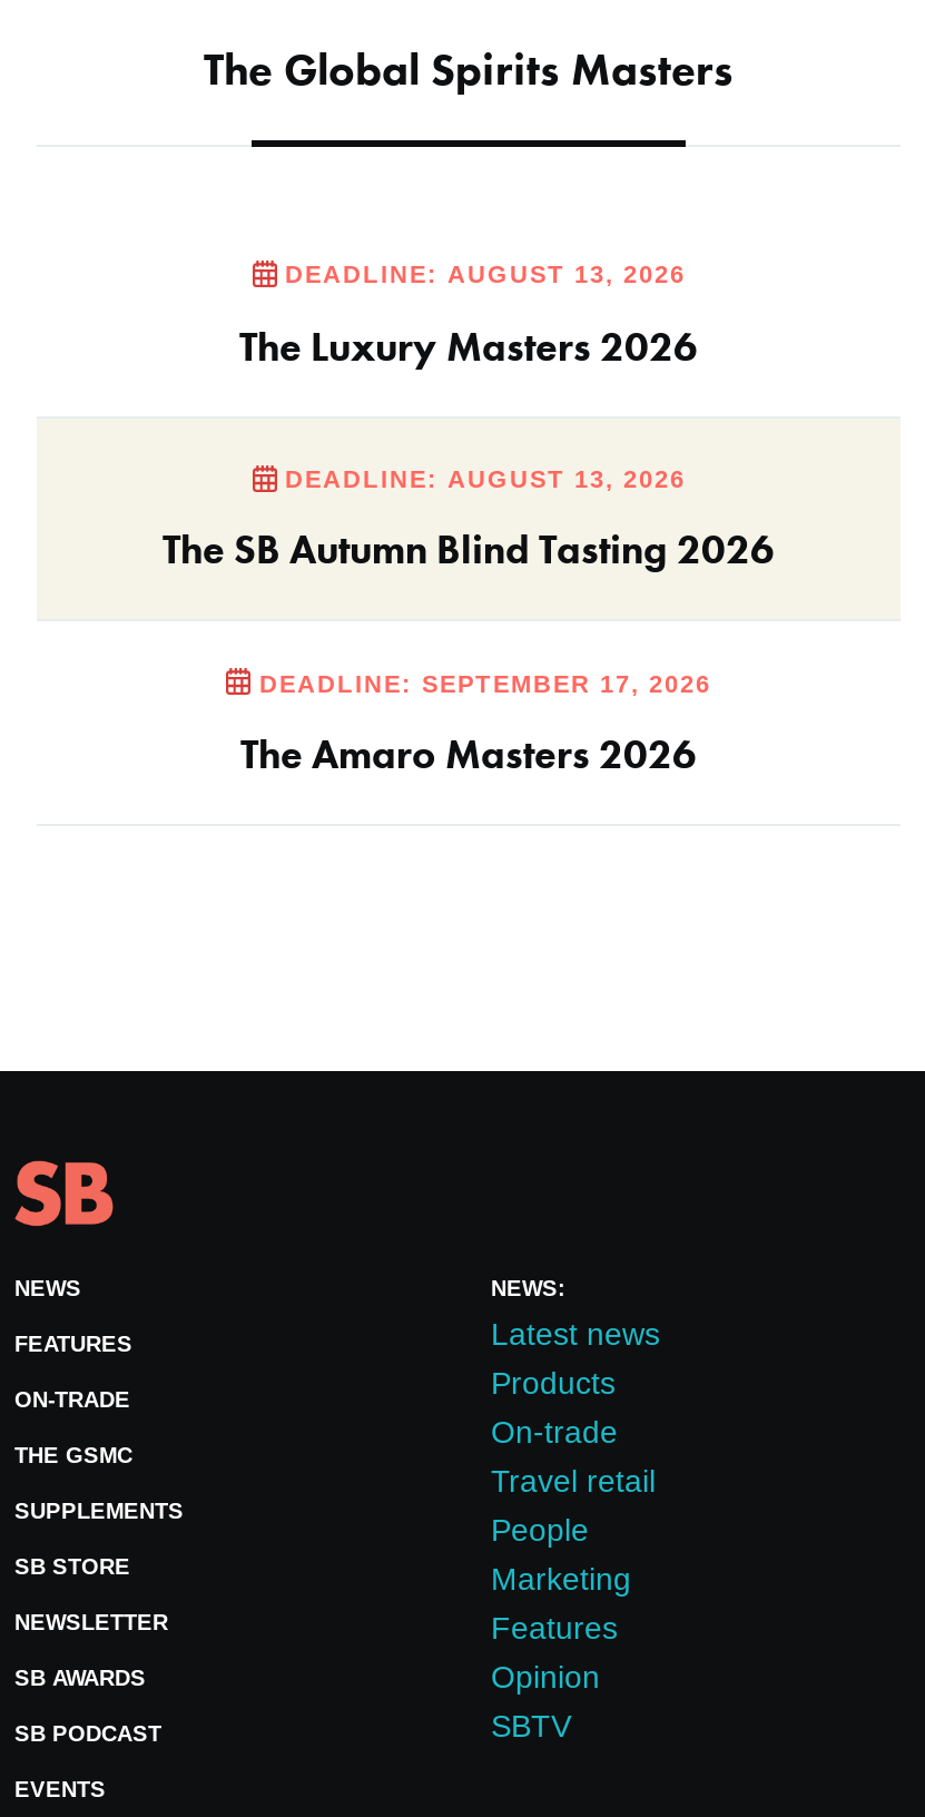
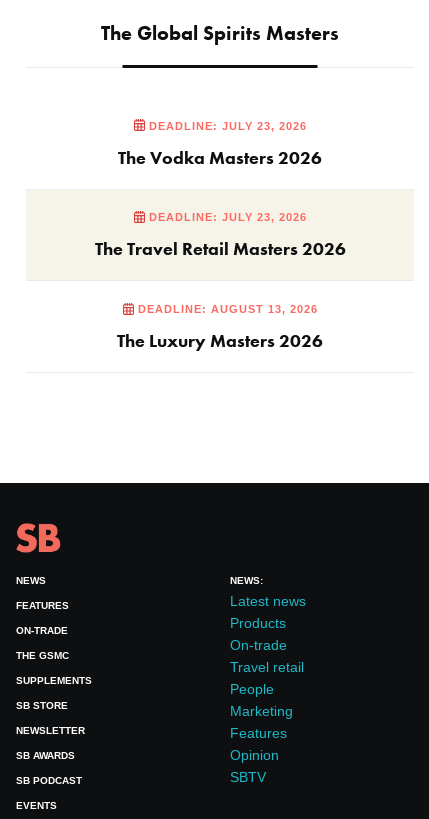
+ DEADLINE: JULY 23, 2026
+ The Vodka Masters 2026
+ DEADLINE: JULY 23, 2026
+ The Travel Retail Masters 2026

moved down: DEADLINE: AUGUST 13, 2026 | The Luxury Masters 2026

- DEADLINE: AUGUST 13, 2026
- The SB Autumn Blind Tasting 2026
- DEADLINE: SEPTEMBER 17, 2026
- The Amaro Masters 2026
